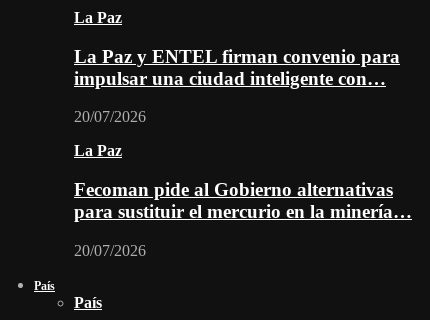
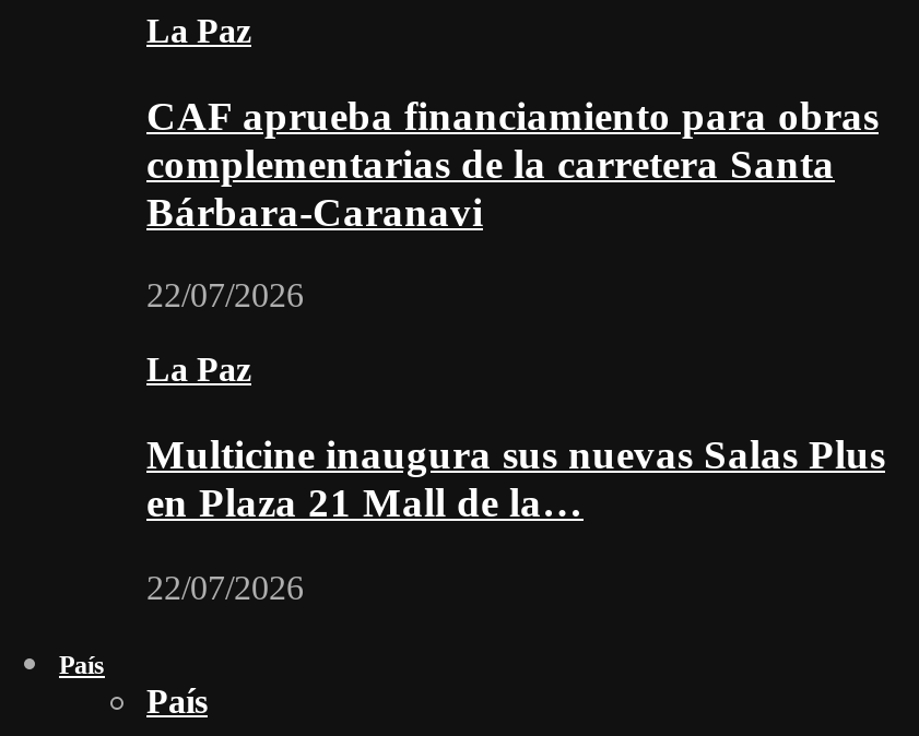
- La Paz y ENTEL firman convenio para
- impulsar una ciudad inteligente con…
+ CAF aprueba financiamiento para obras
+ complementarias de la carretera Santa
+ Bárbara-Caranavi

- 20/07/2026
+ 22/07/2026

- Fecoman pide al Gobierno alternativas
- para sustituir el mercurio en la minería…
+ Multicine inaugura sus nuevas Salas Plus
+ en Plaza 21 Mall de la…

- 20/07/2026
+ 22/07/2026
